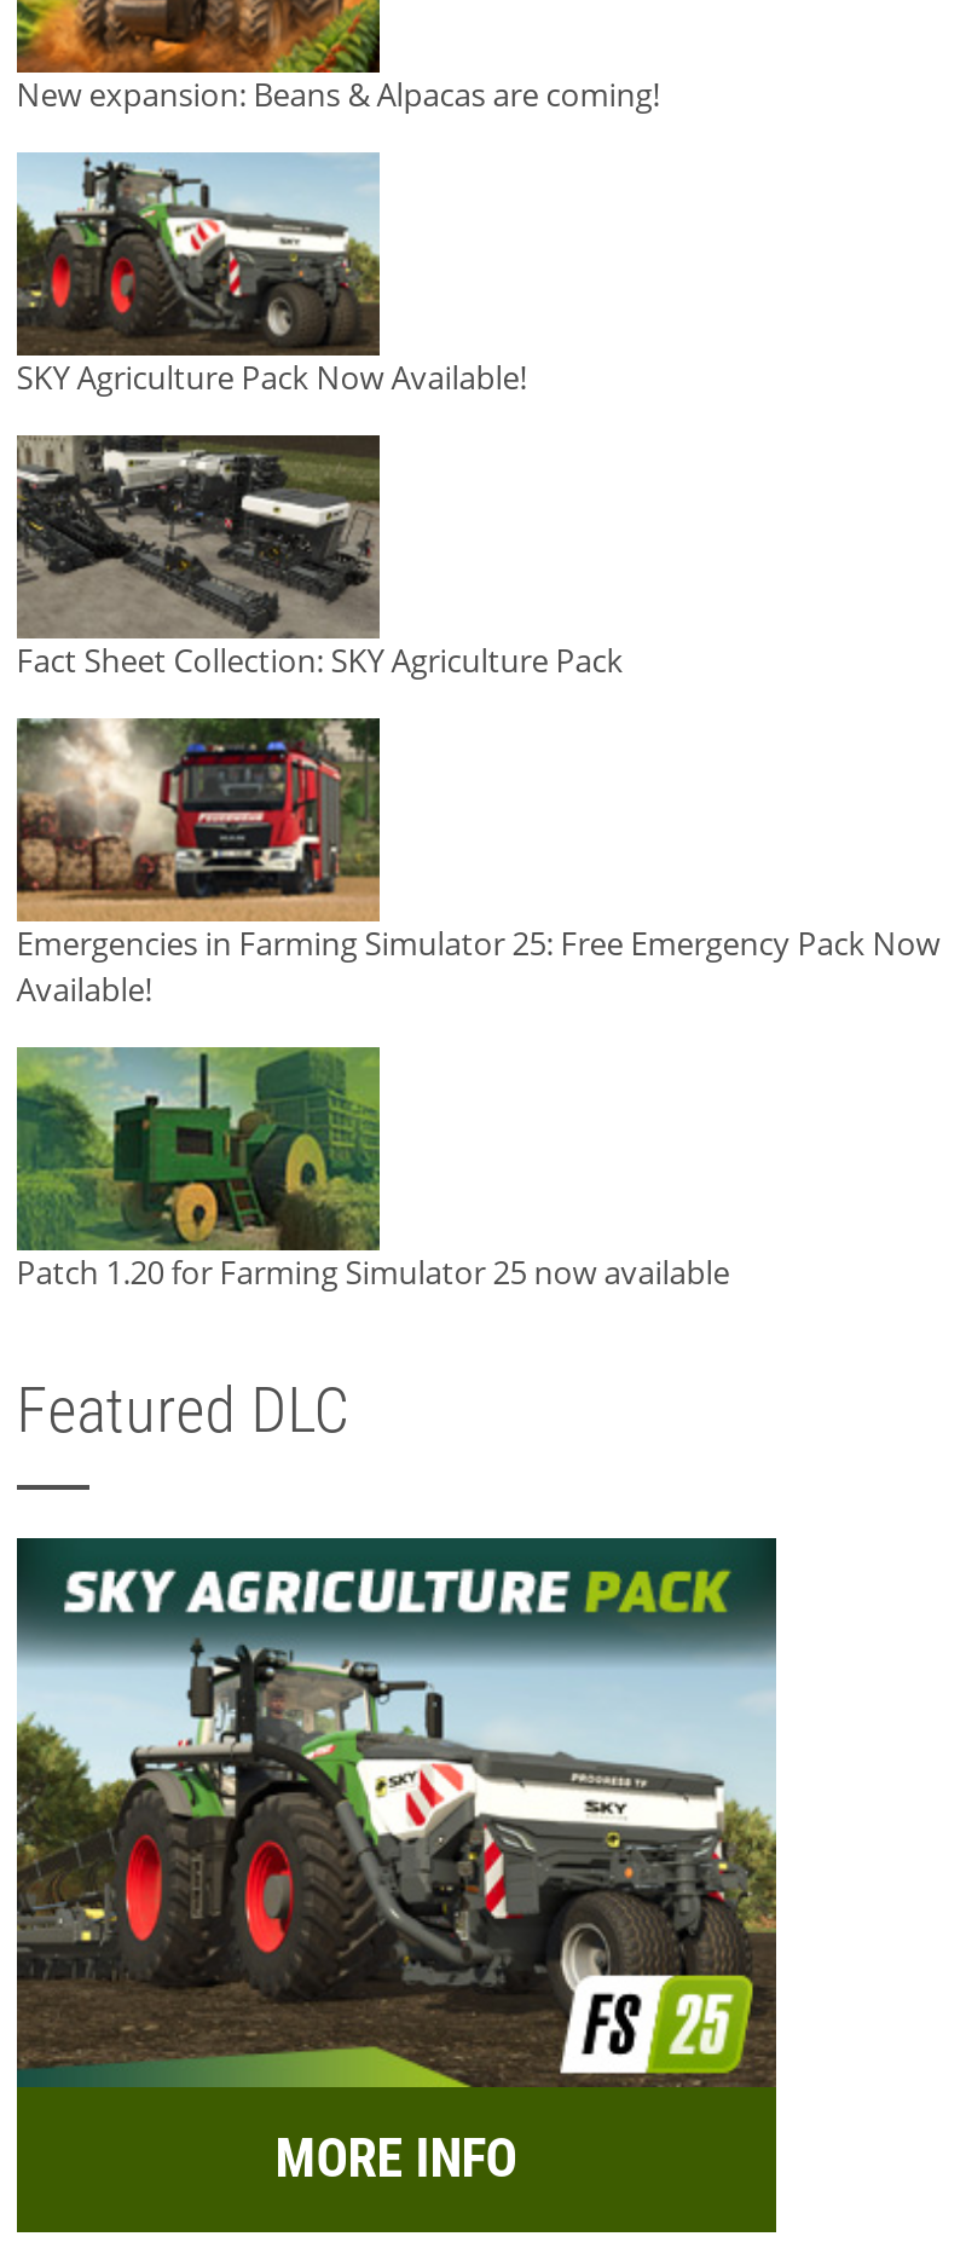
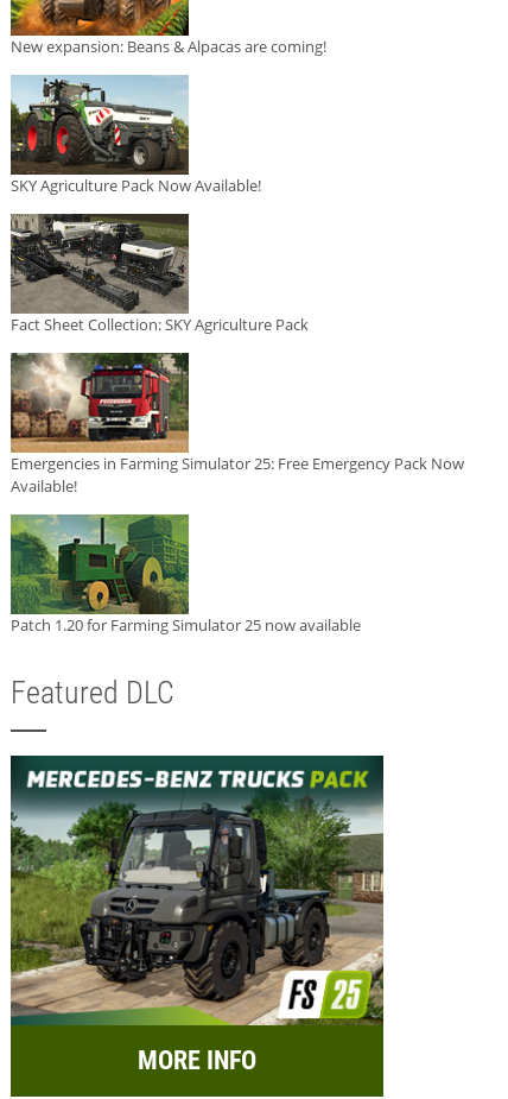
- [image]
+ [image]
